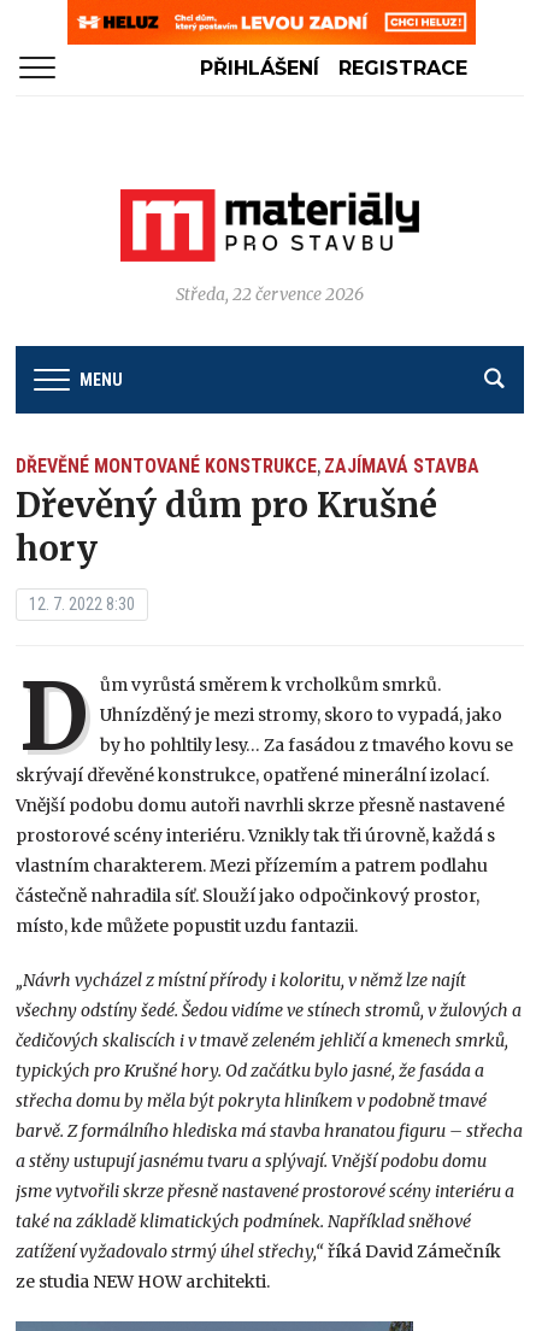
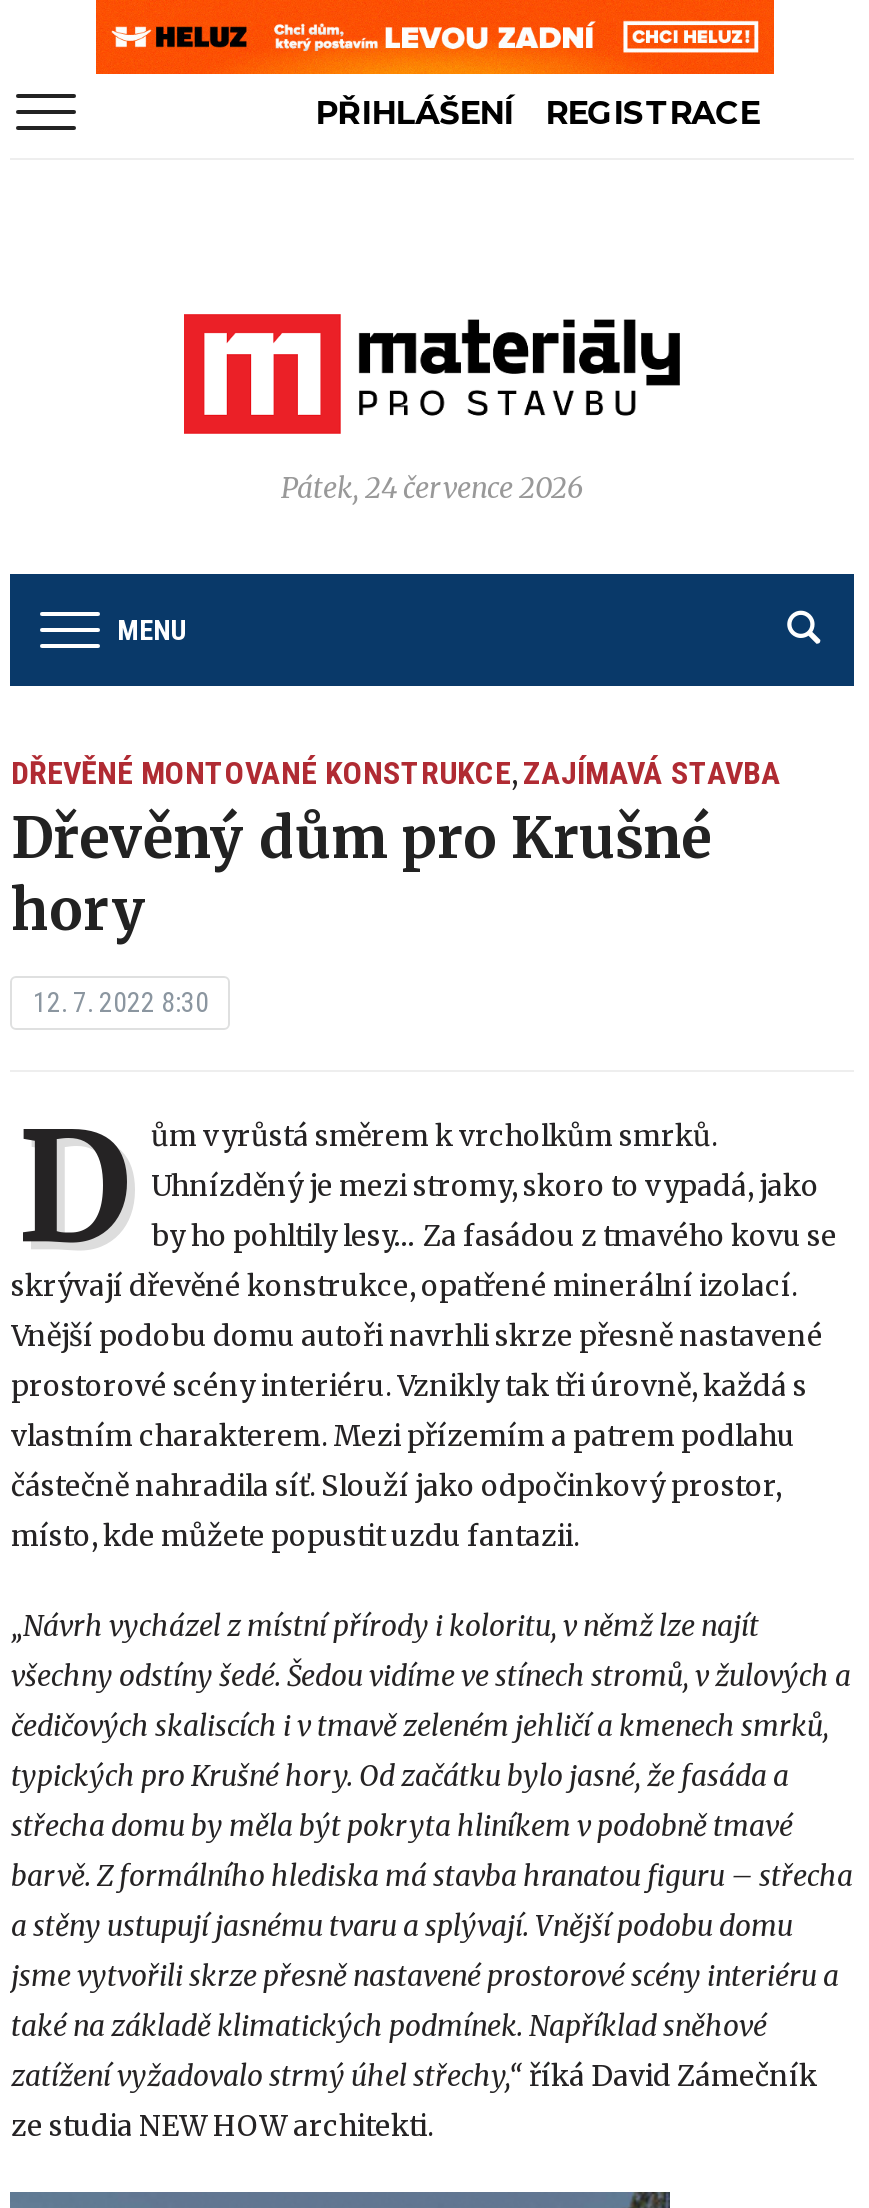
- Středa, 22 července 2026
+ Pátek, 24 července 2026
